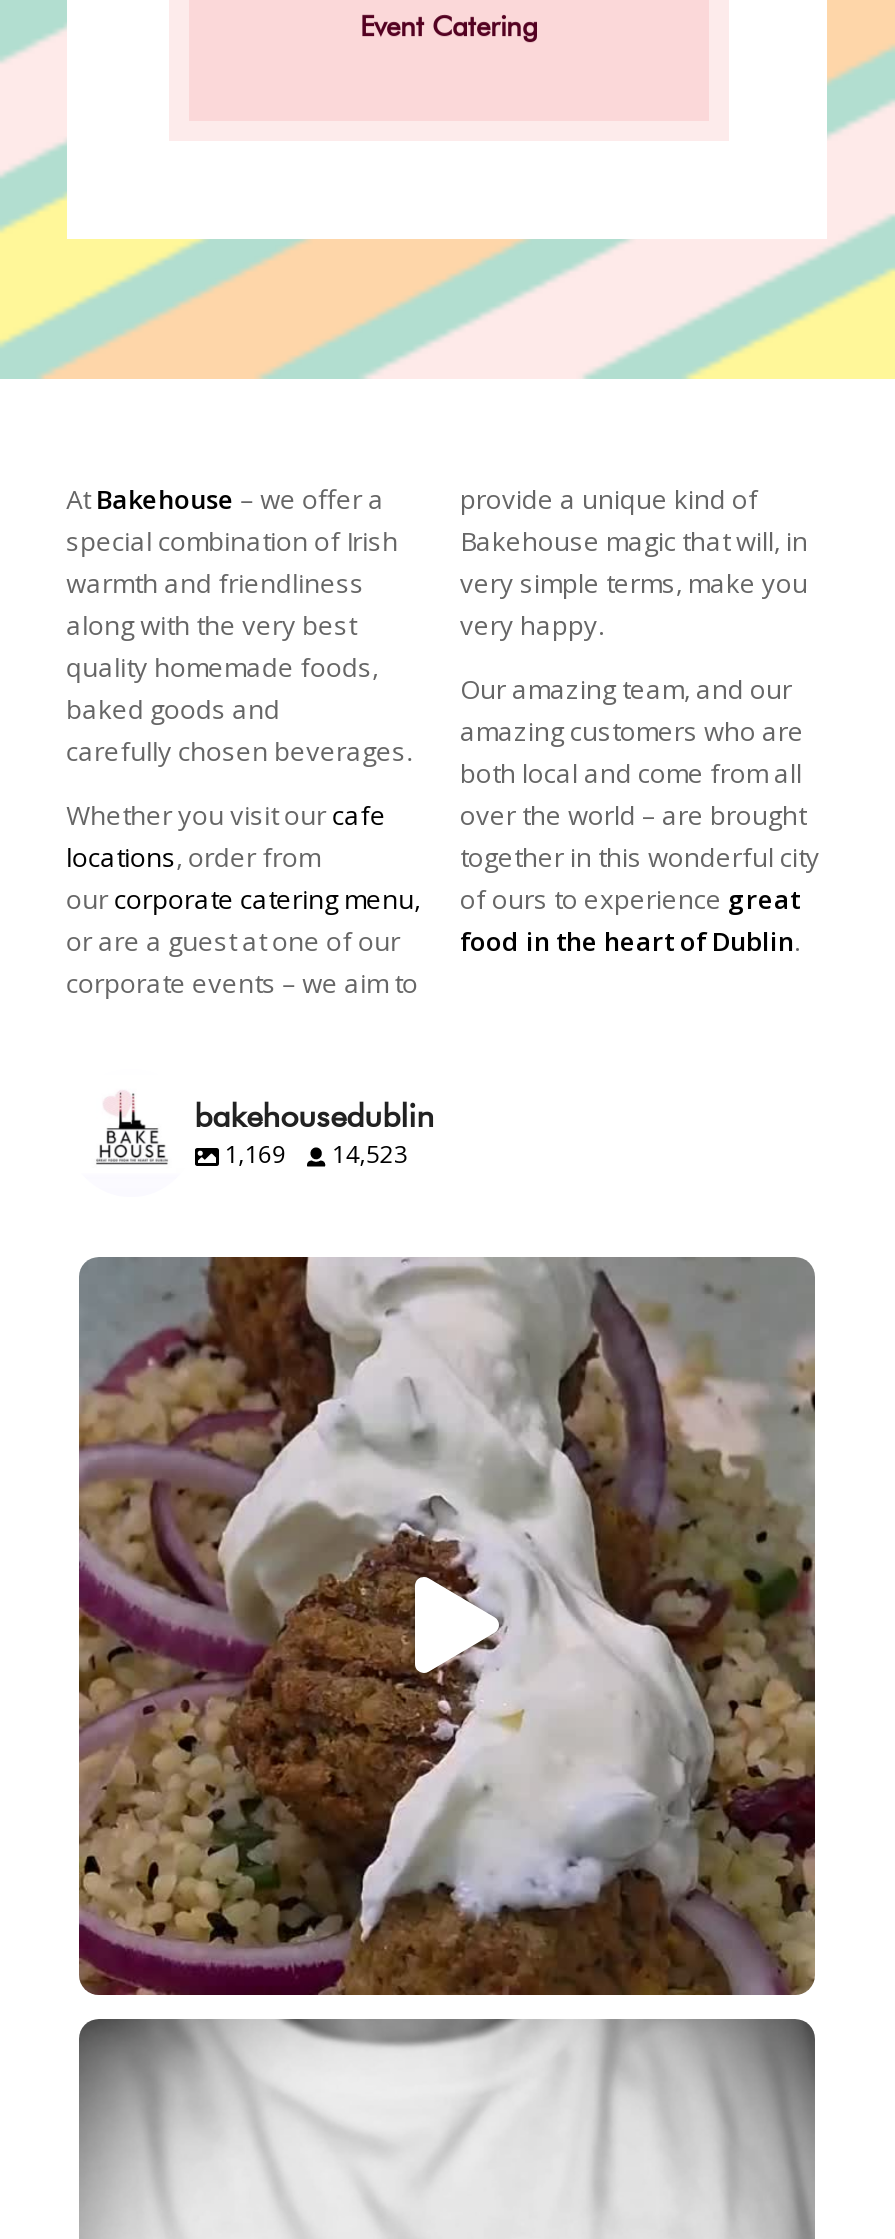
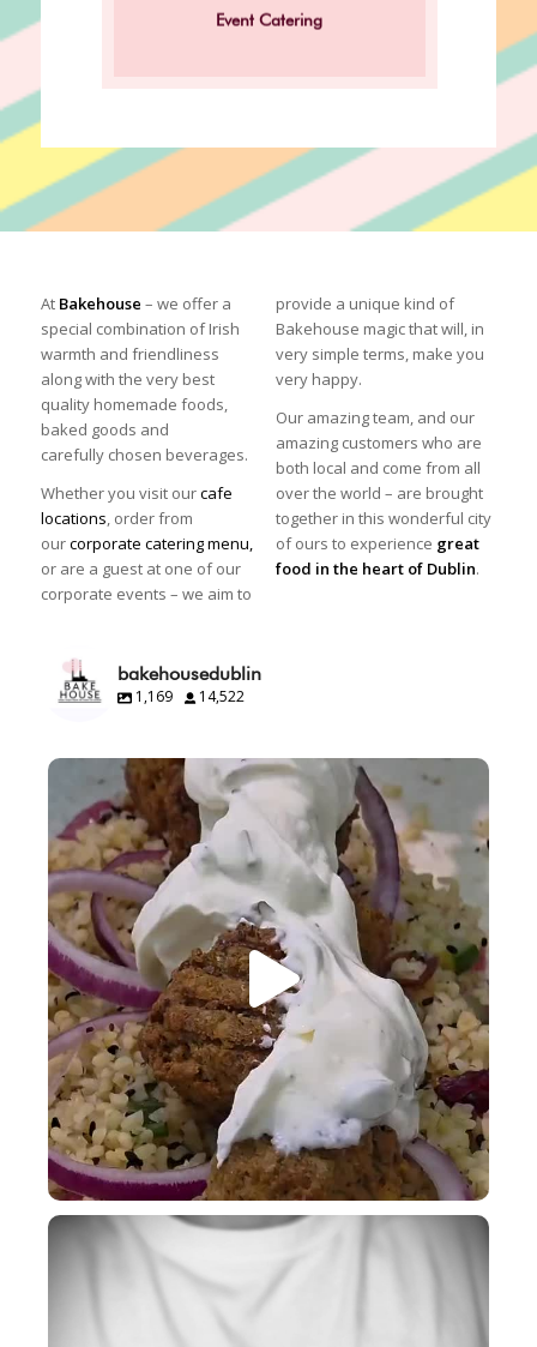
- 1,169 14,523
+ 1,169 14,522
